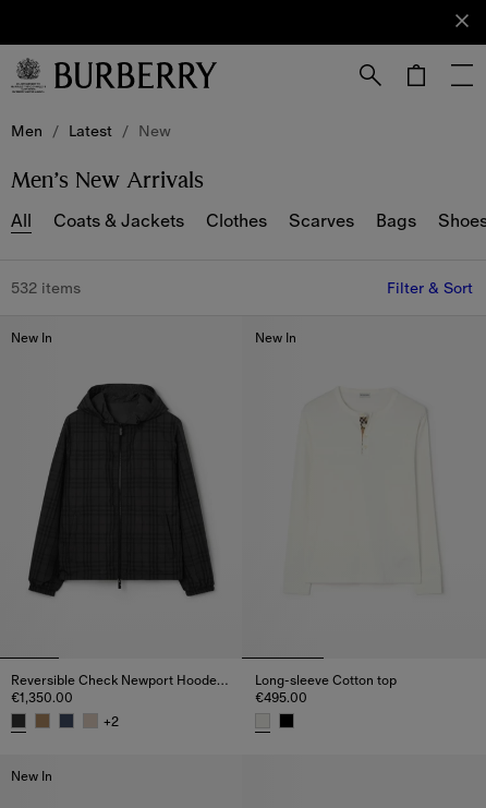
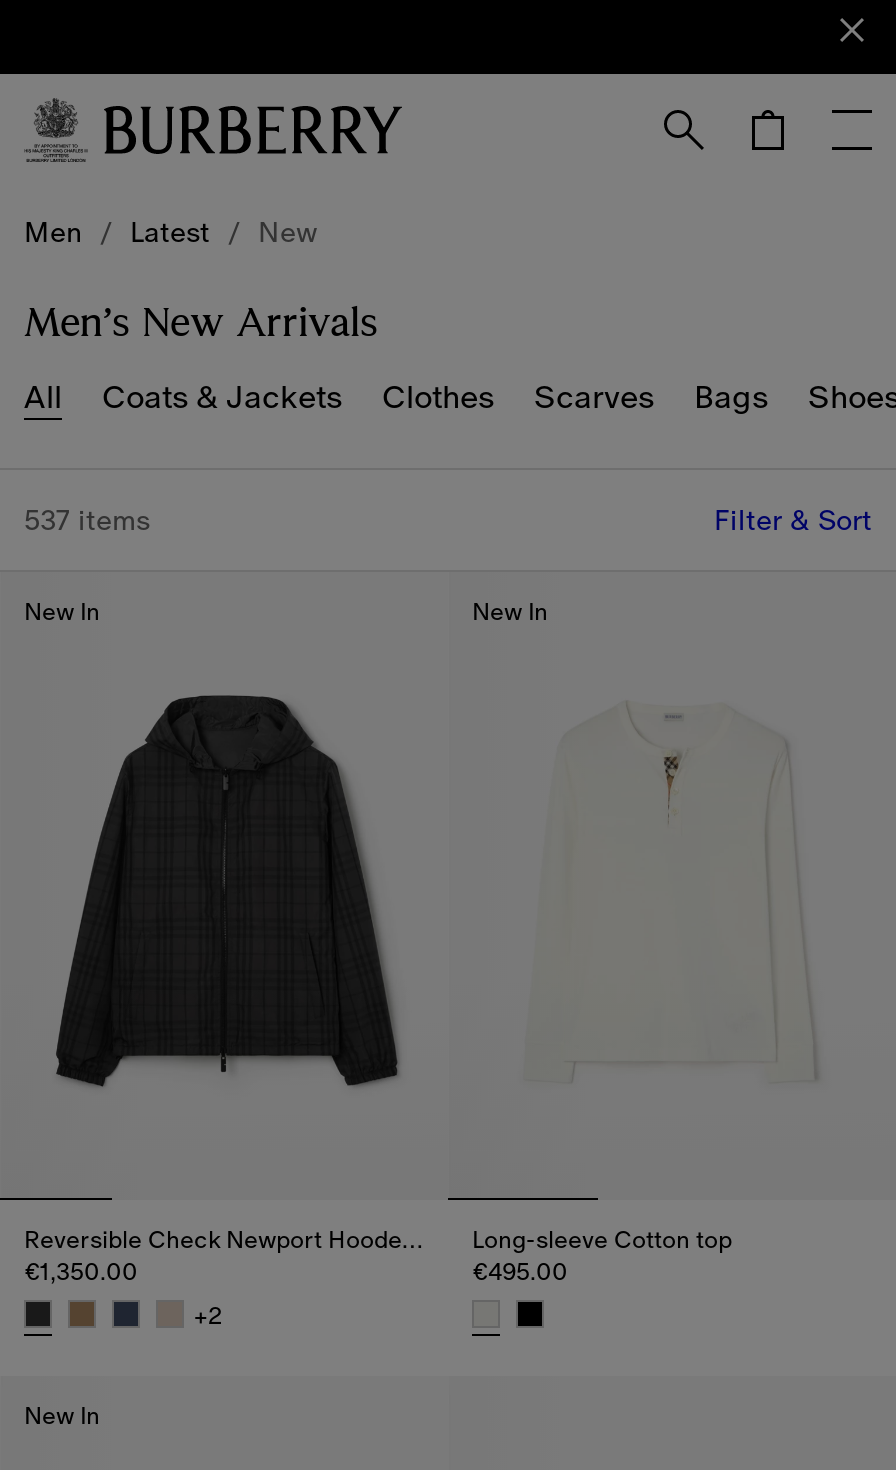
- 532 items
+ 537 items
